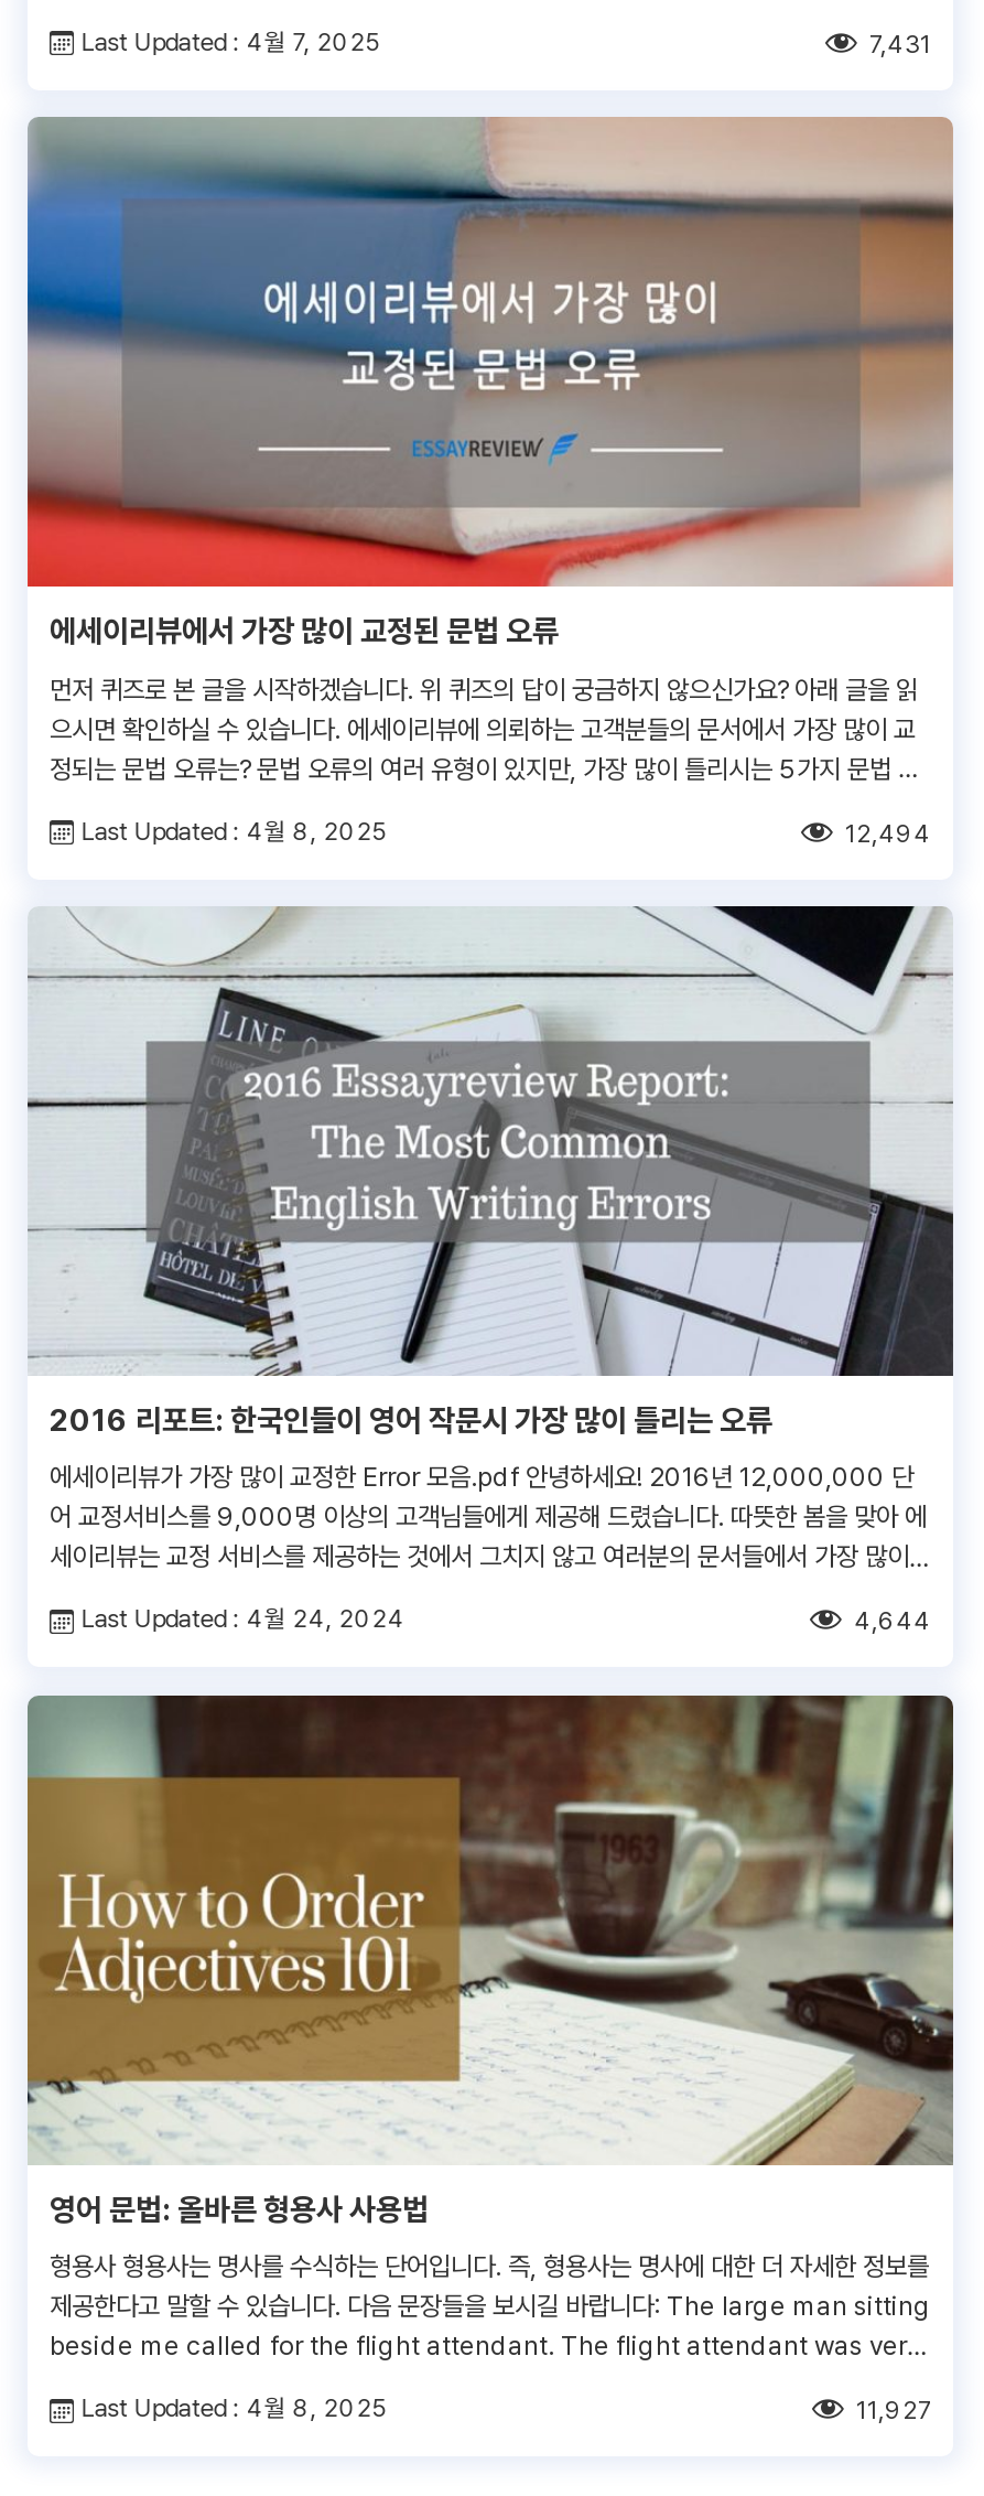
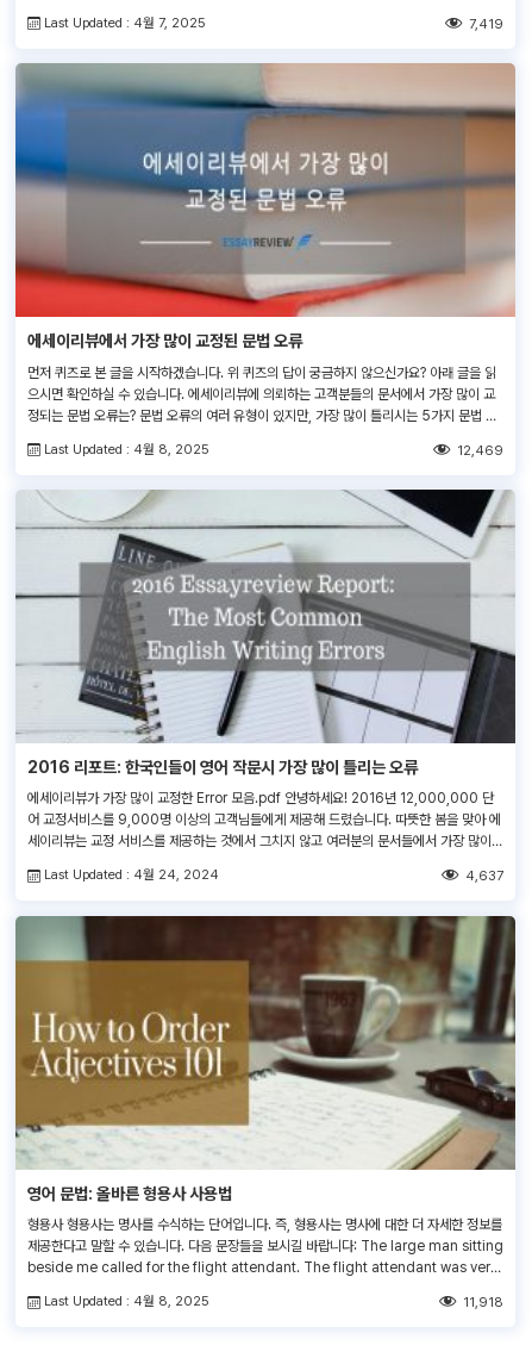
- 7,431
+ 7,419

- 12,494
+ 12,469

- 4,644
+ 4,637

- 11,927
+ 11,918
